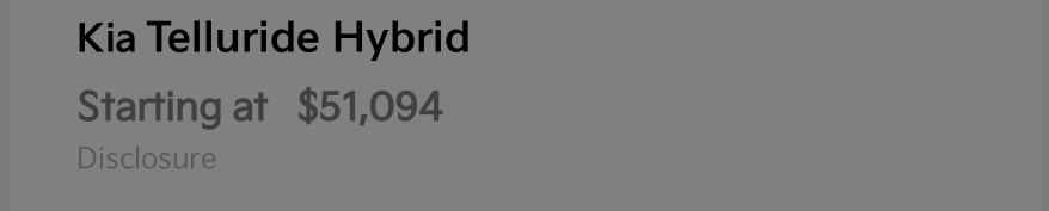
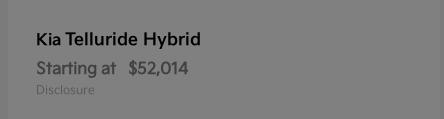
- Starting at $51,094
+ Starting at $52,014
